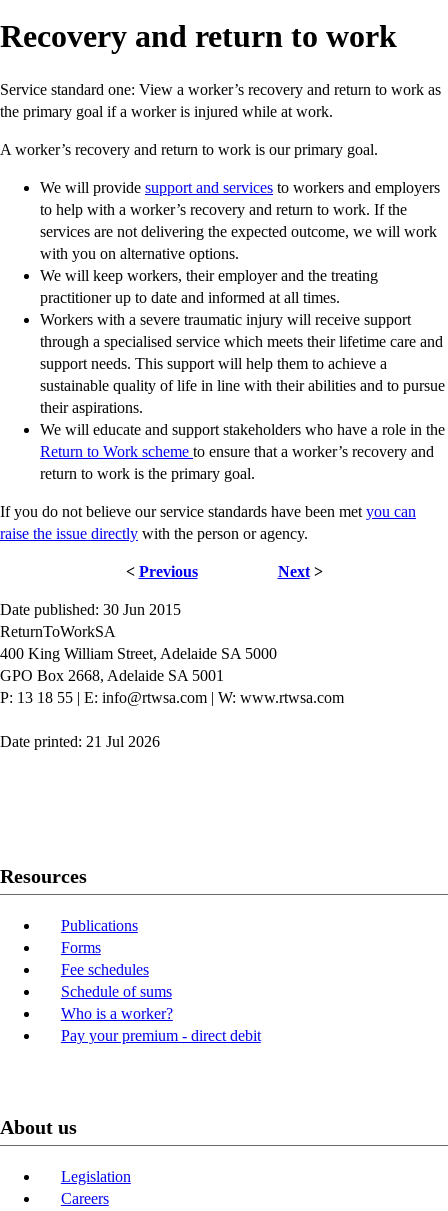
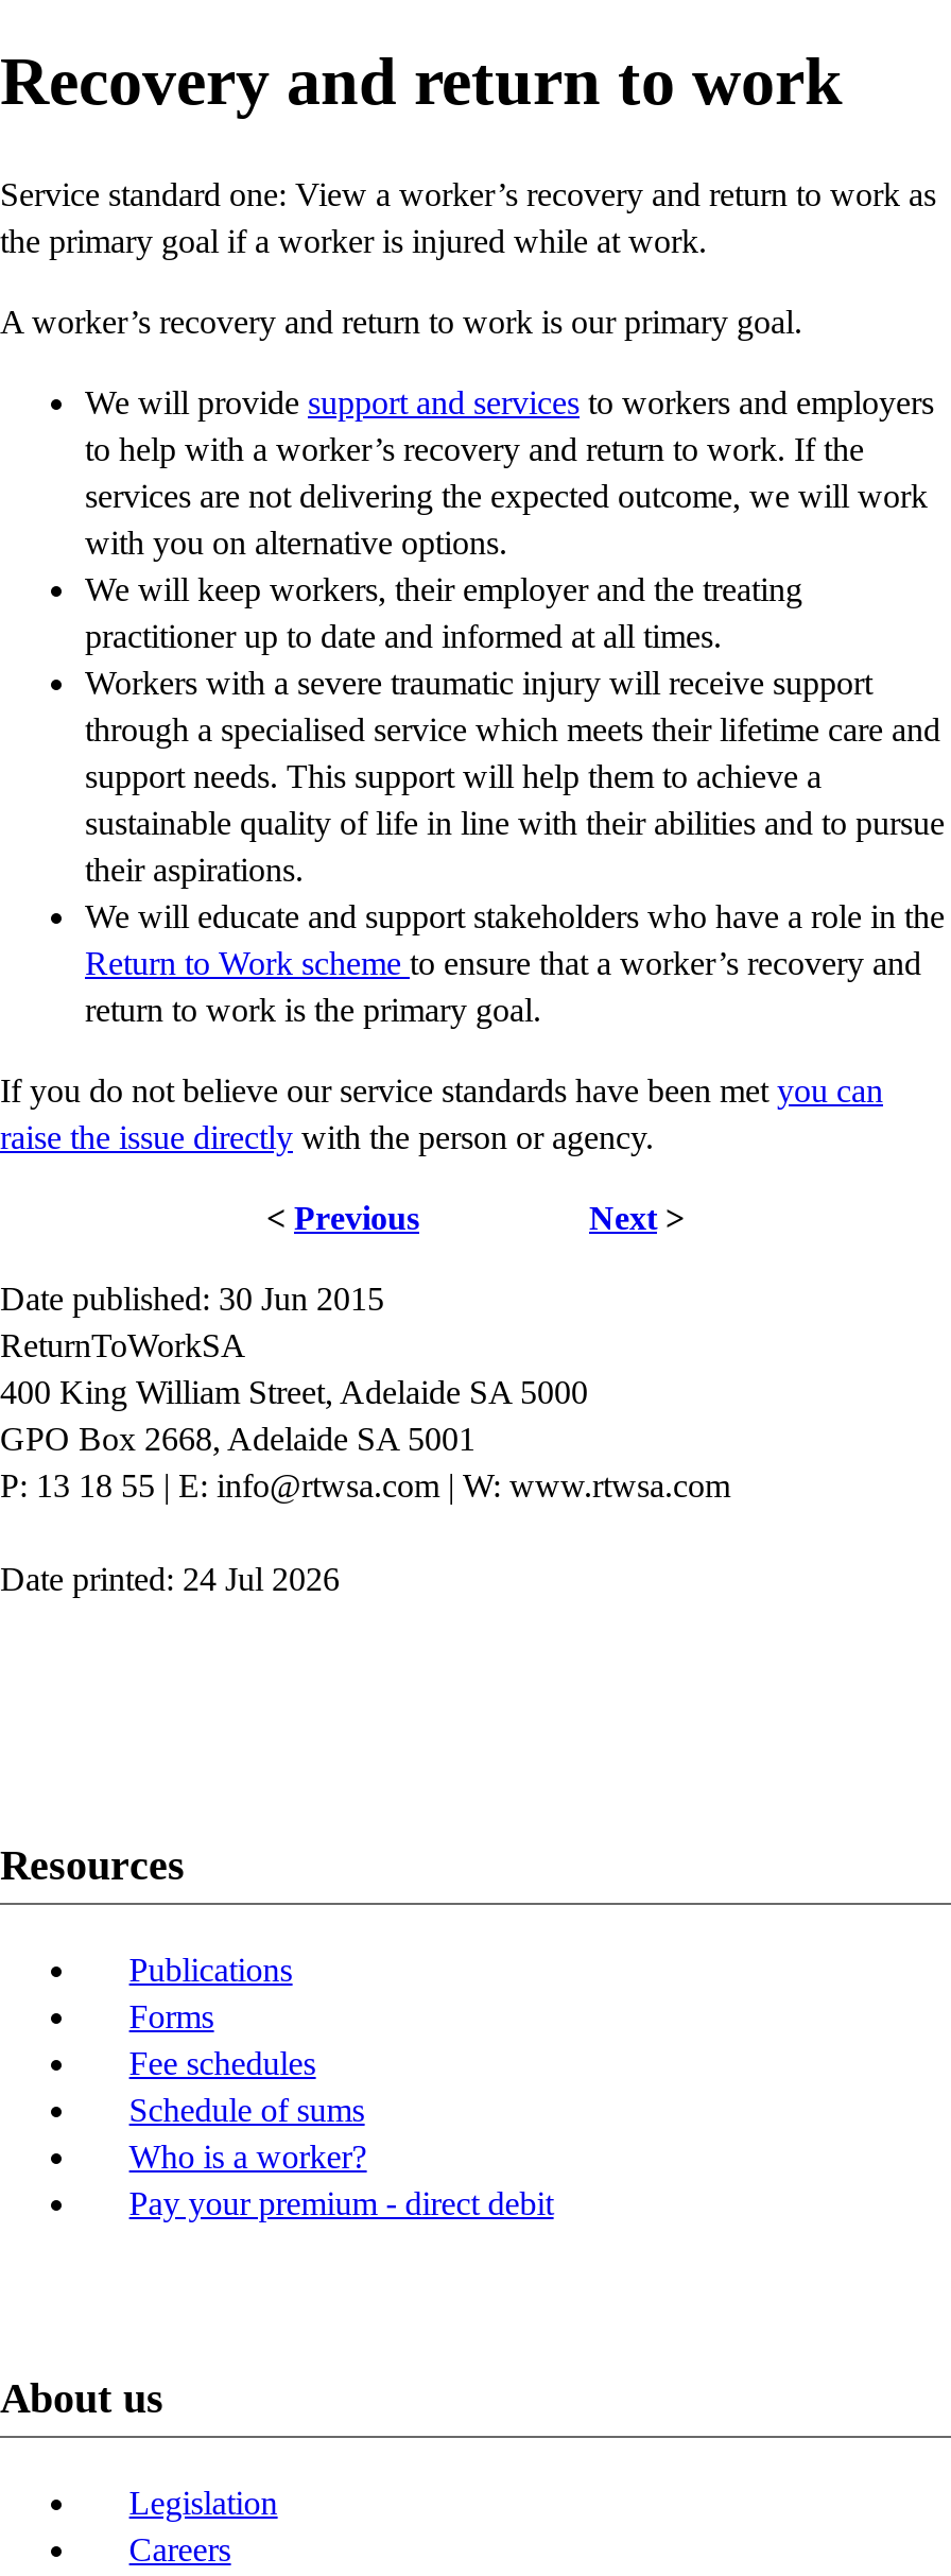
- Date printed: 21 Jul 2026
+ Date printed: 24 Jul 2026
